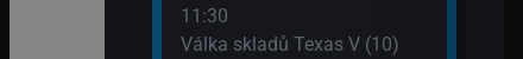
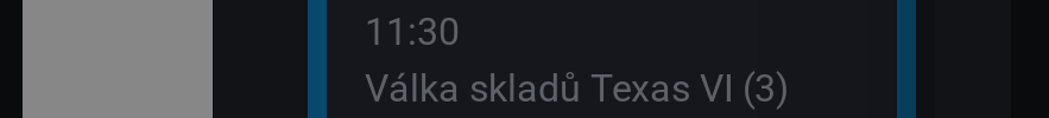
- Válka skladů Texas V (10)
+ Válka skladů Texas VI (3)
